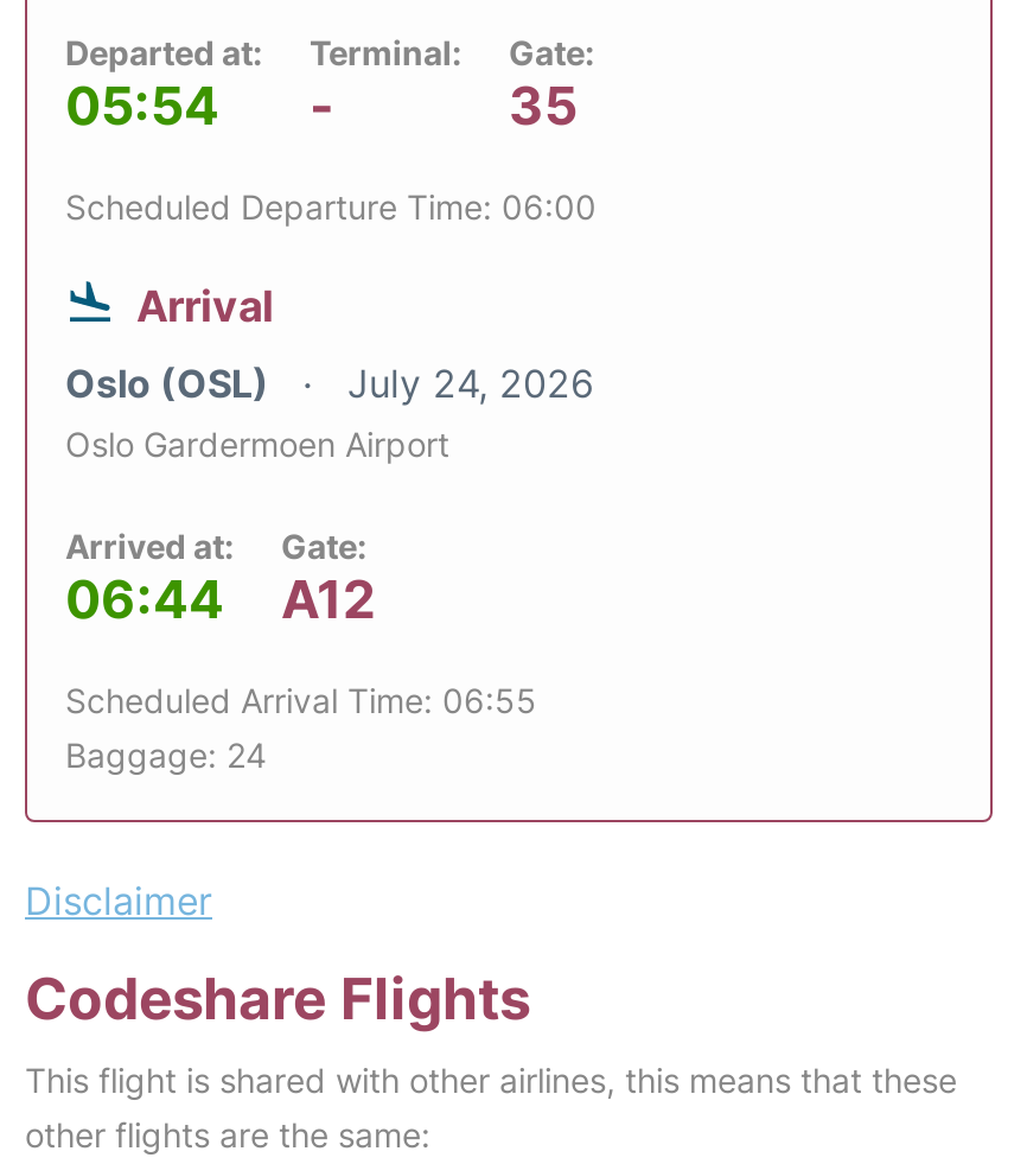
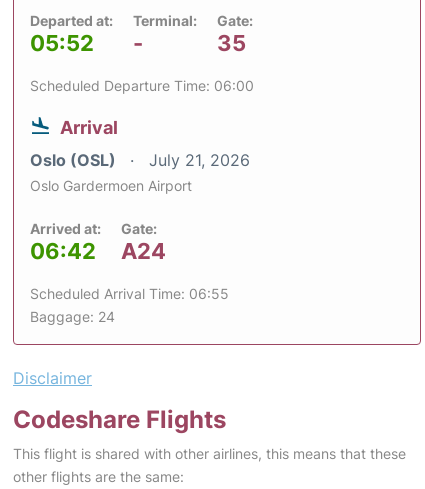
- 05:54
+ 05:52

- Oslo (OSL) July 24, 2026
+ Oslo (OSL) July 21, 2026

- 06:44
+ 06:42

- A12
+ A24
